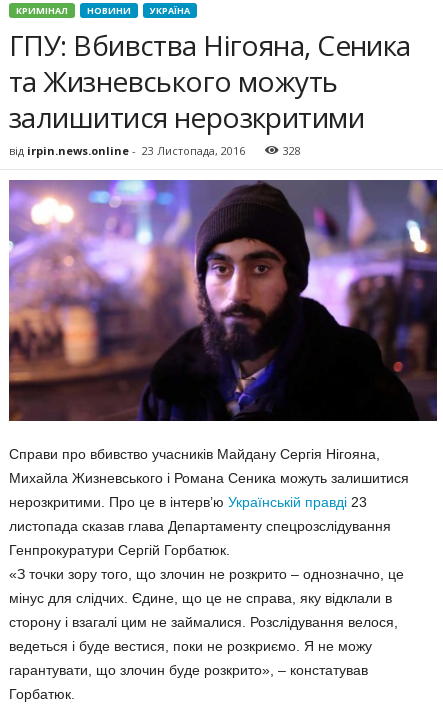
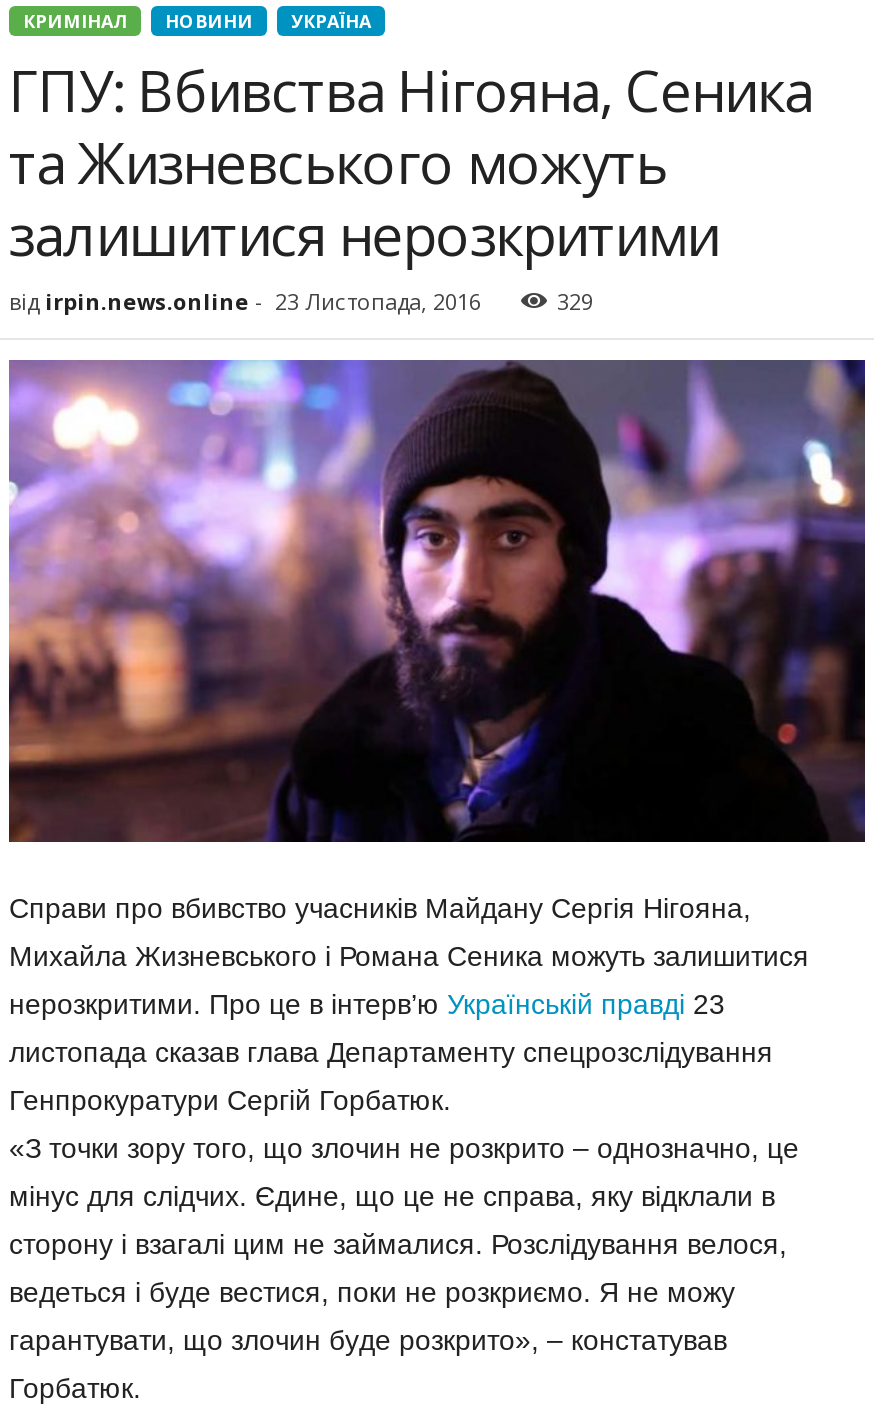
- 328
+ 329
